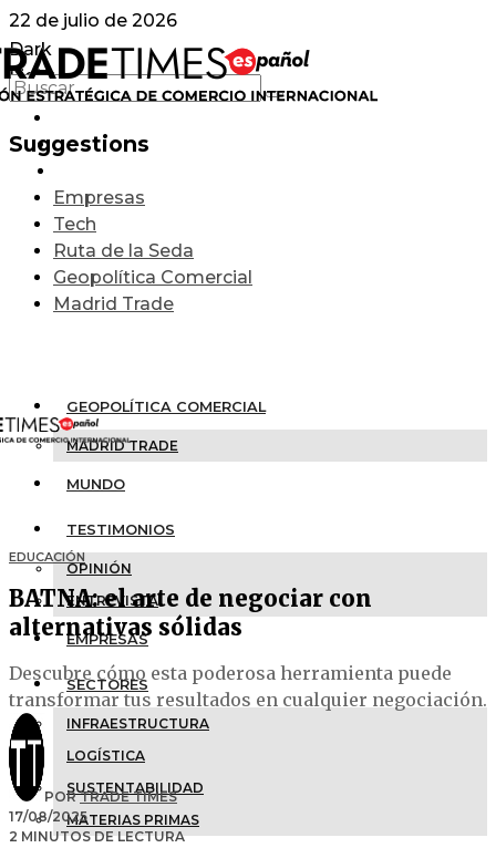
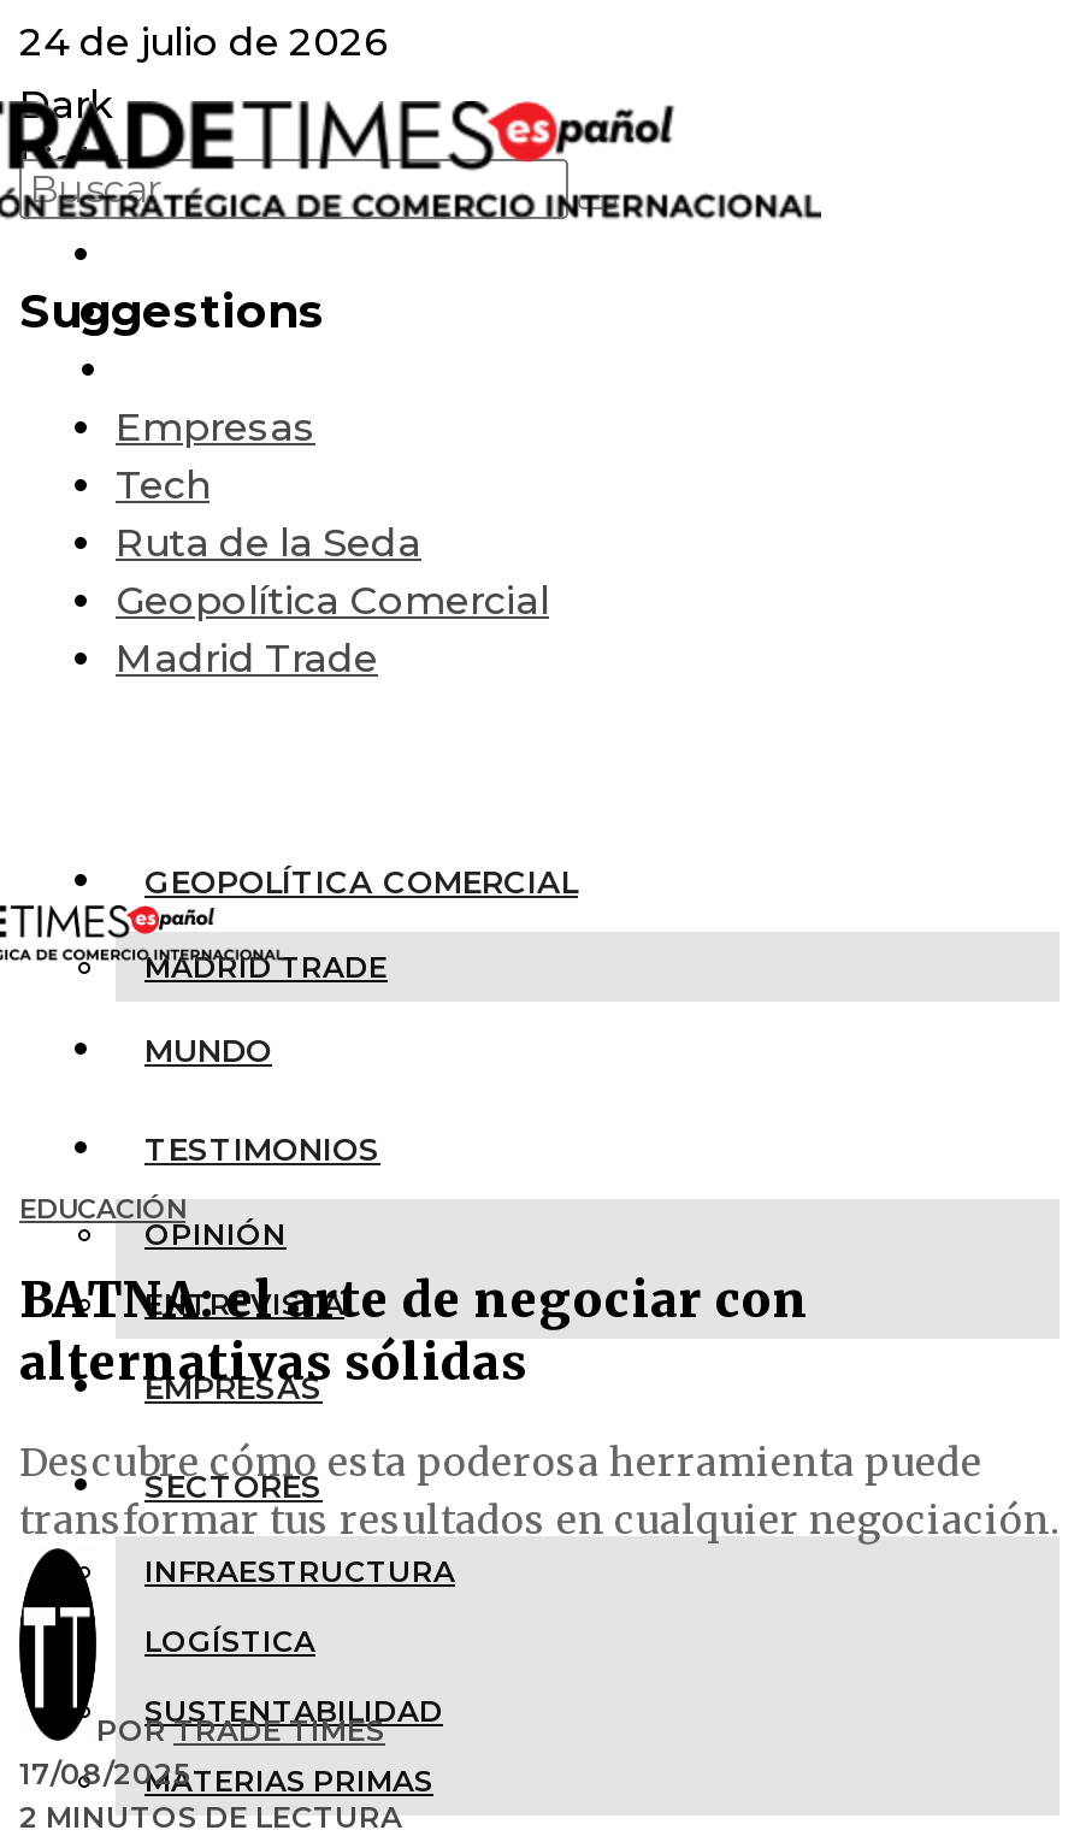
- 22 de julio de 2026
+ 24 de julio de 2026
